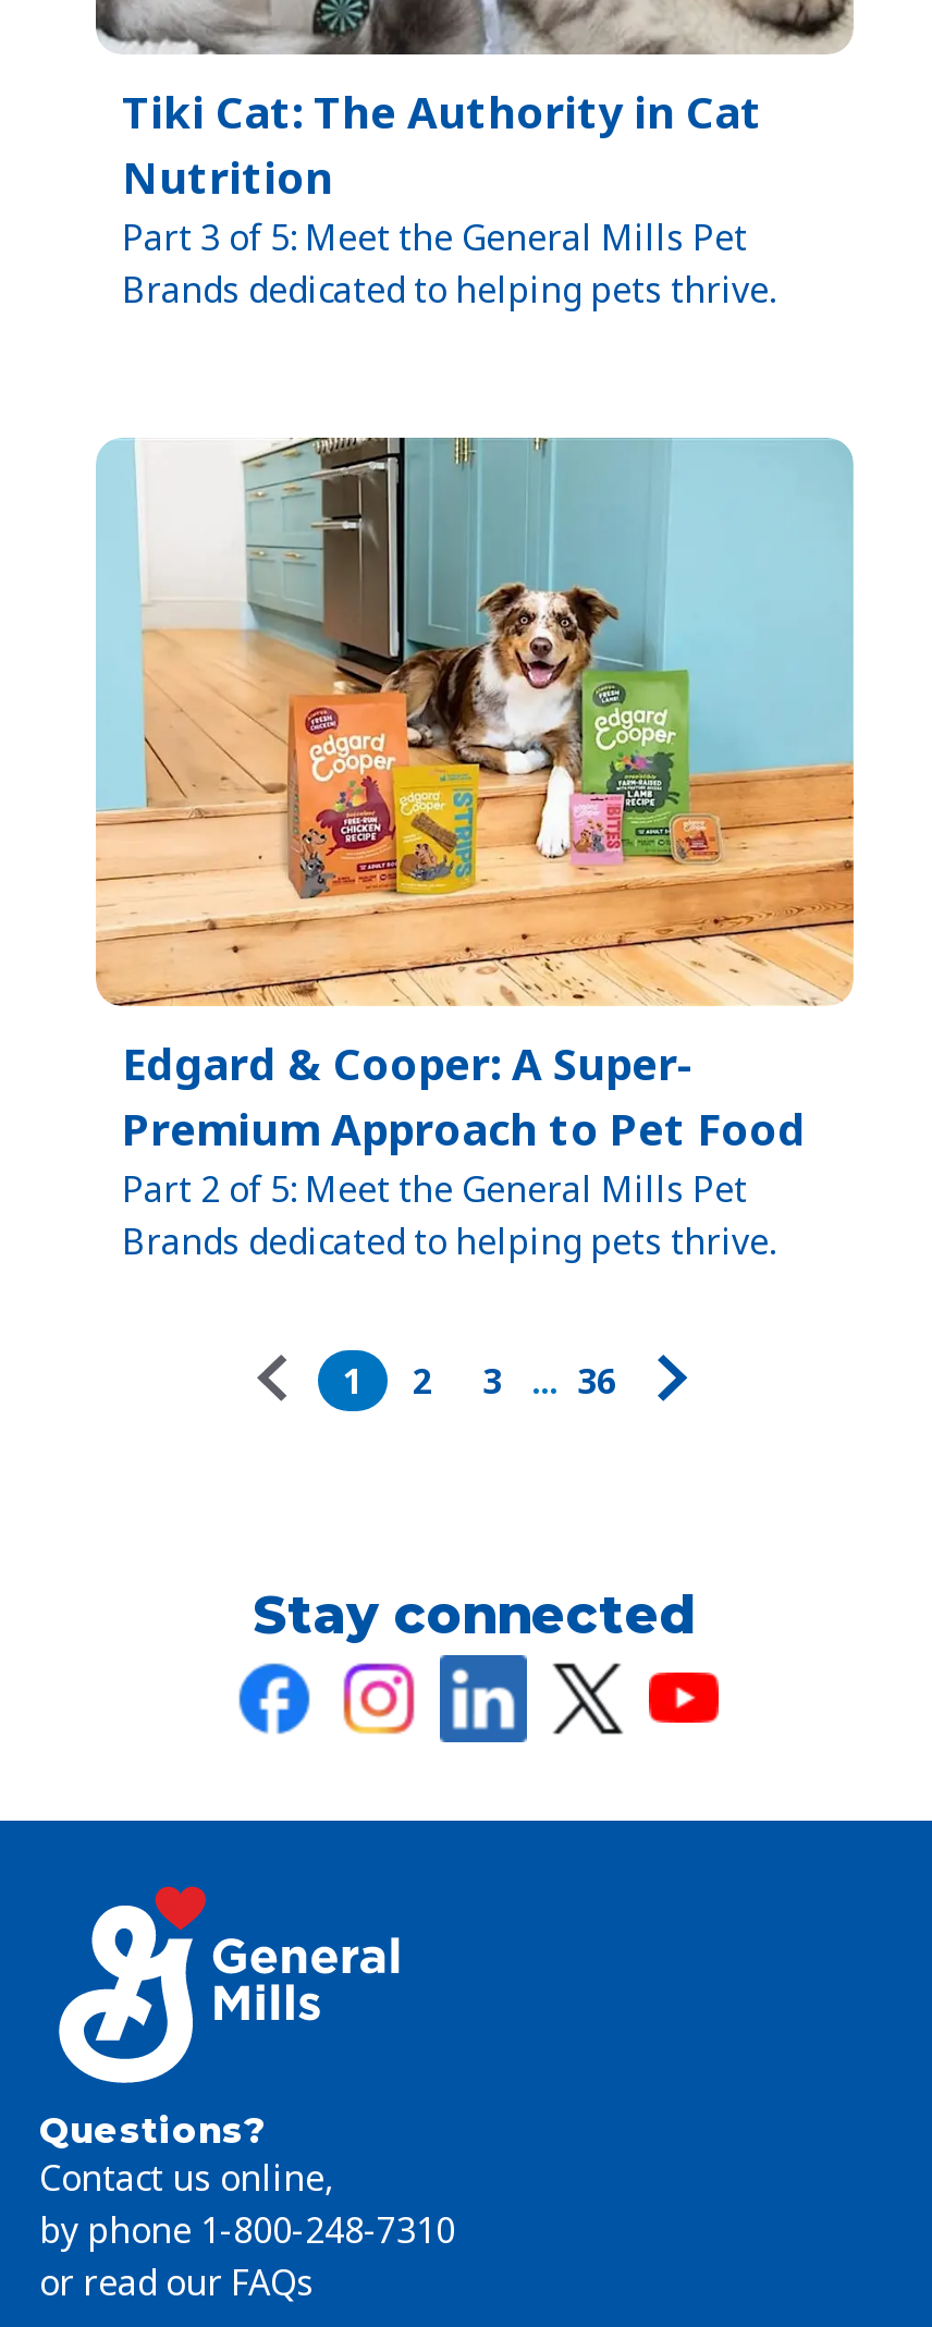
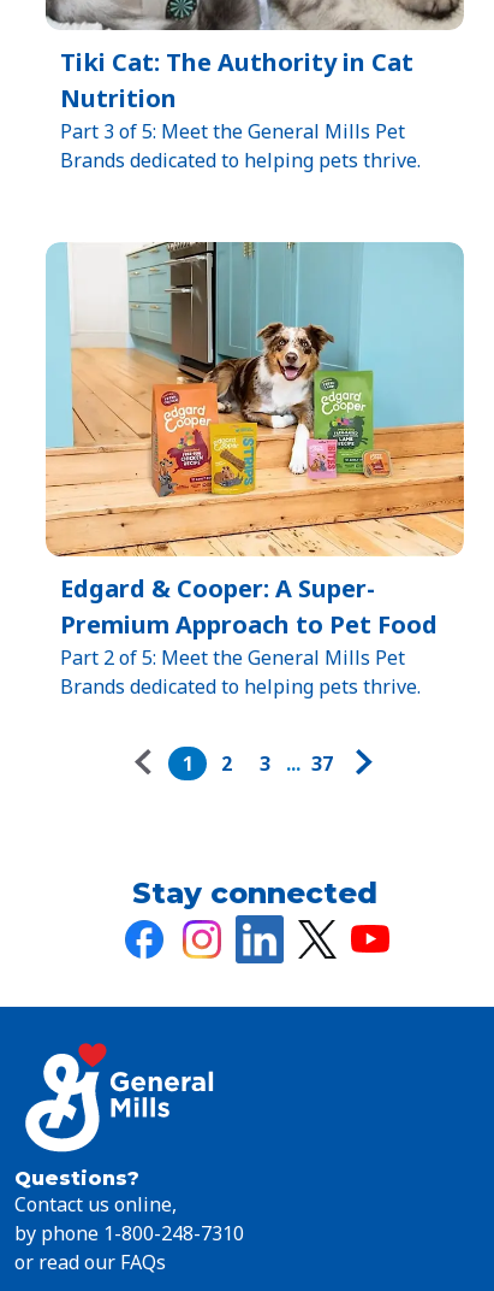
- 1 2 3 ... 36
+ 1 2 3 ... 37
